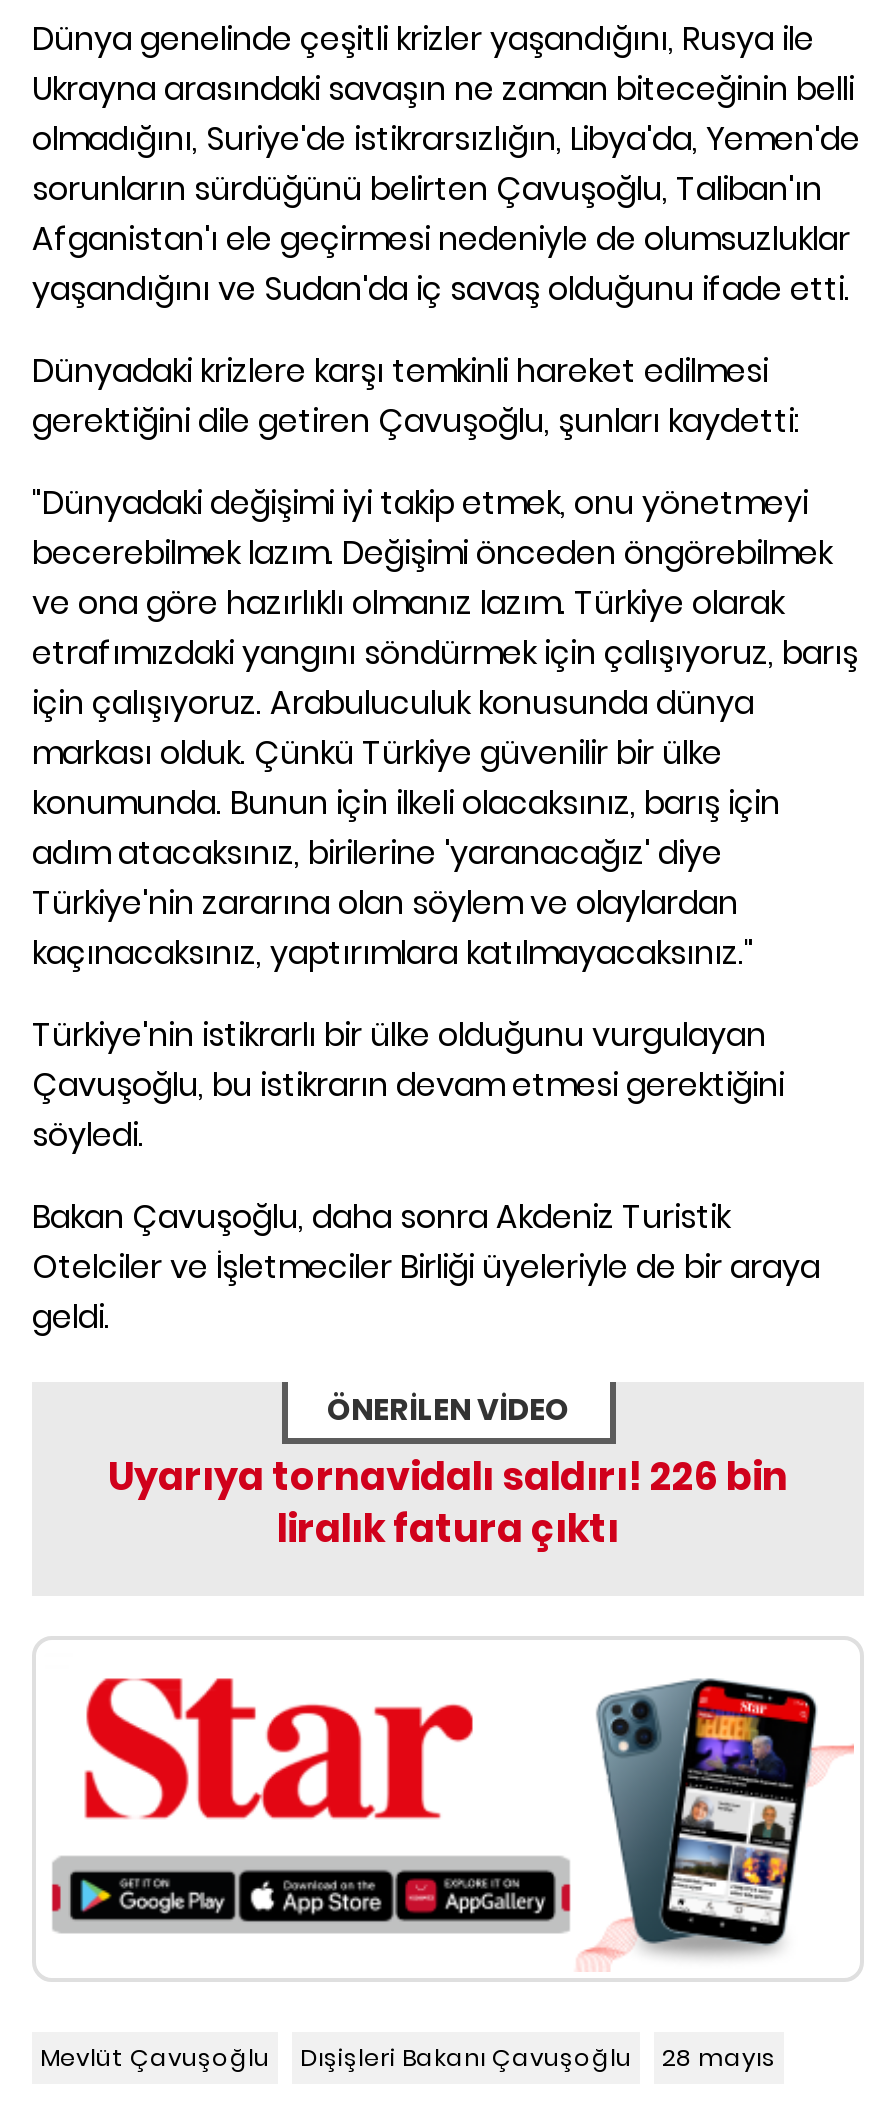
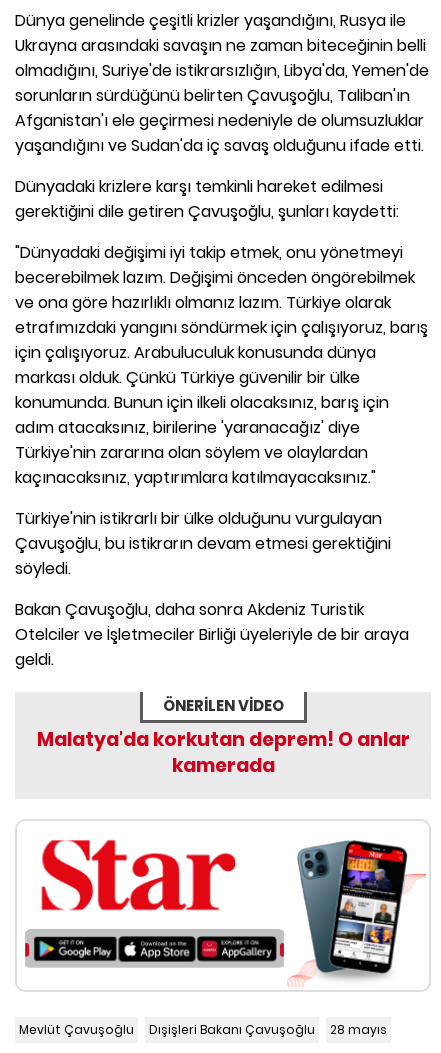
- Uyarıya tornavidalı saldırı! 226 bin
- liralık fatura çıktı
+ Malatya'da korkutan deprem! O anlar
+ kamerada
